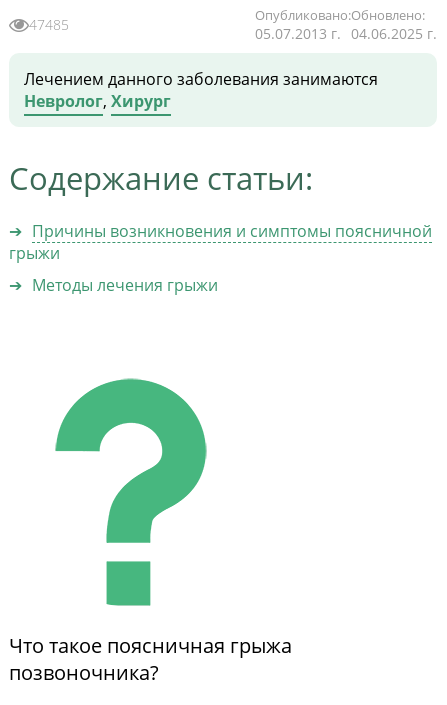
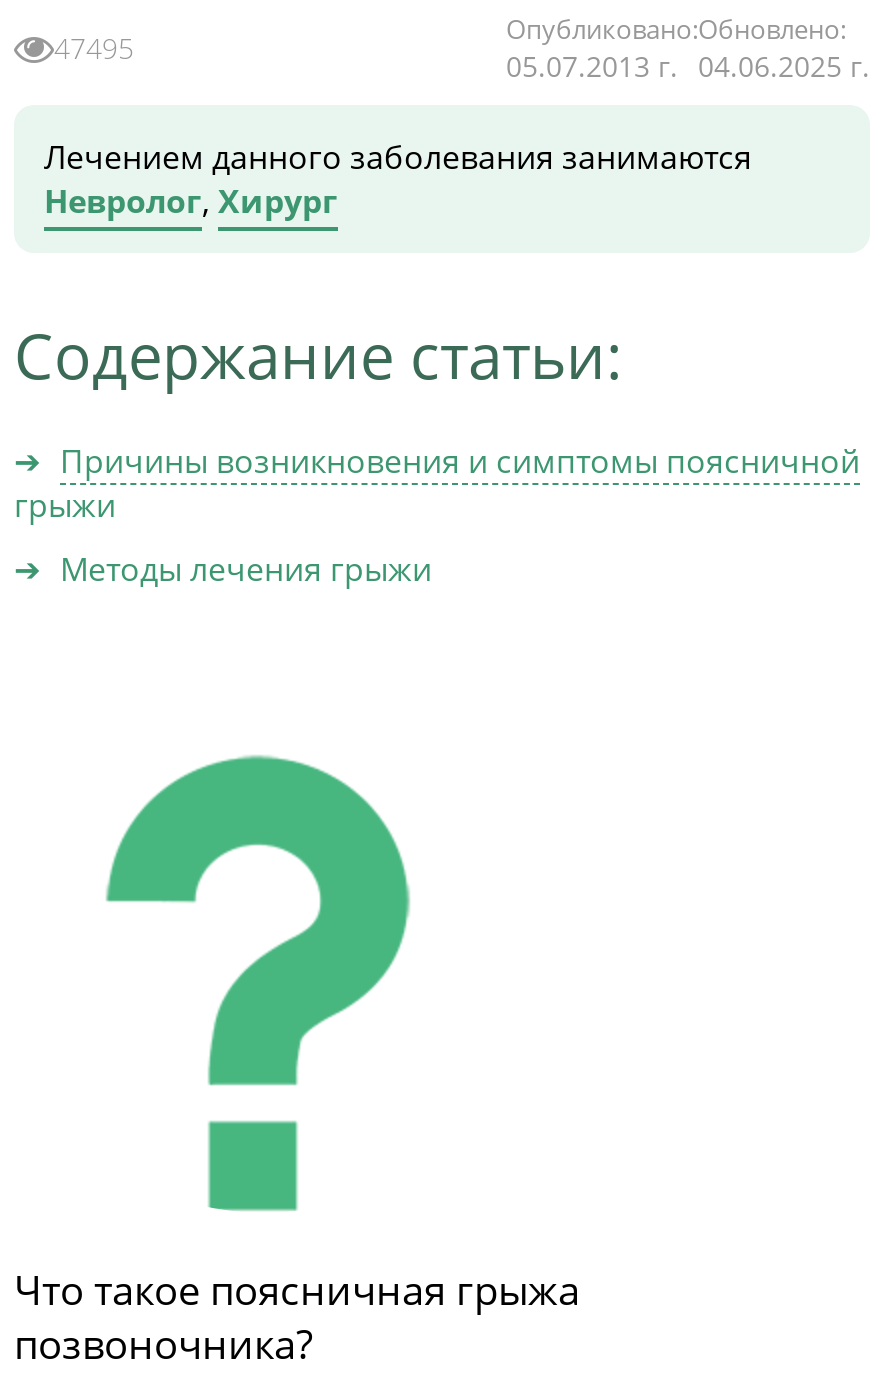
- 47485
+ 47495
